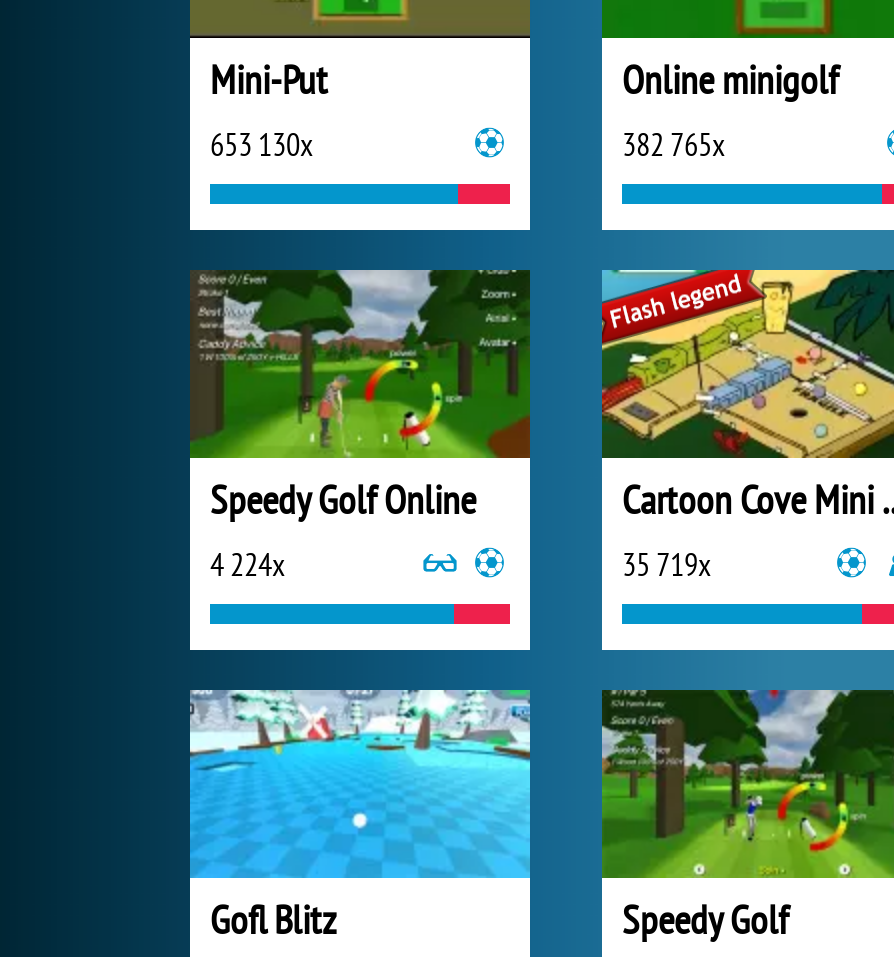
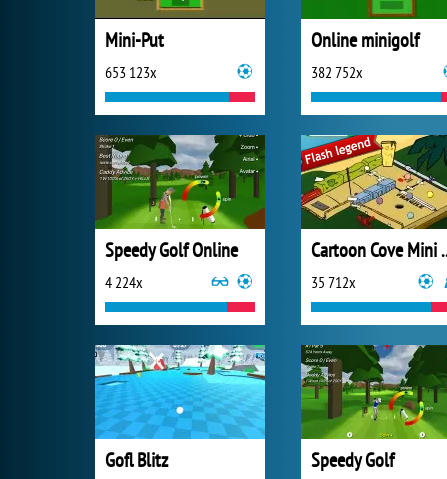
- 653 130x
+ 653 123x

- 382 765x
+ 382 752x

- 35 719x
+ 35 712x
